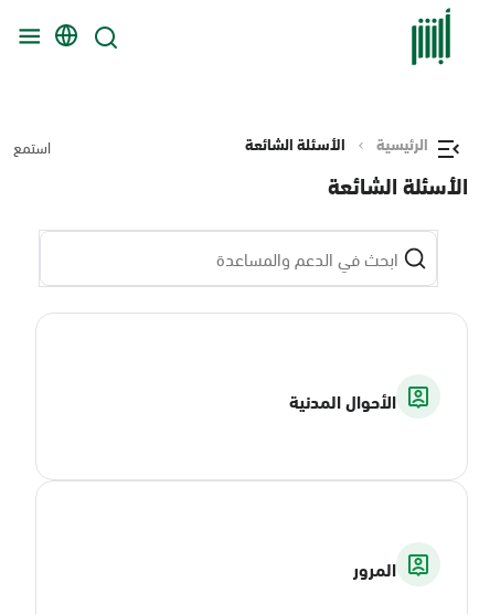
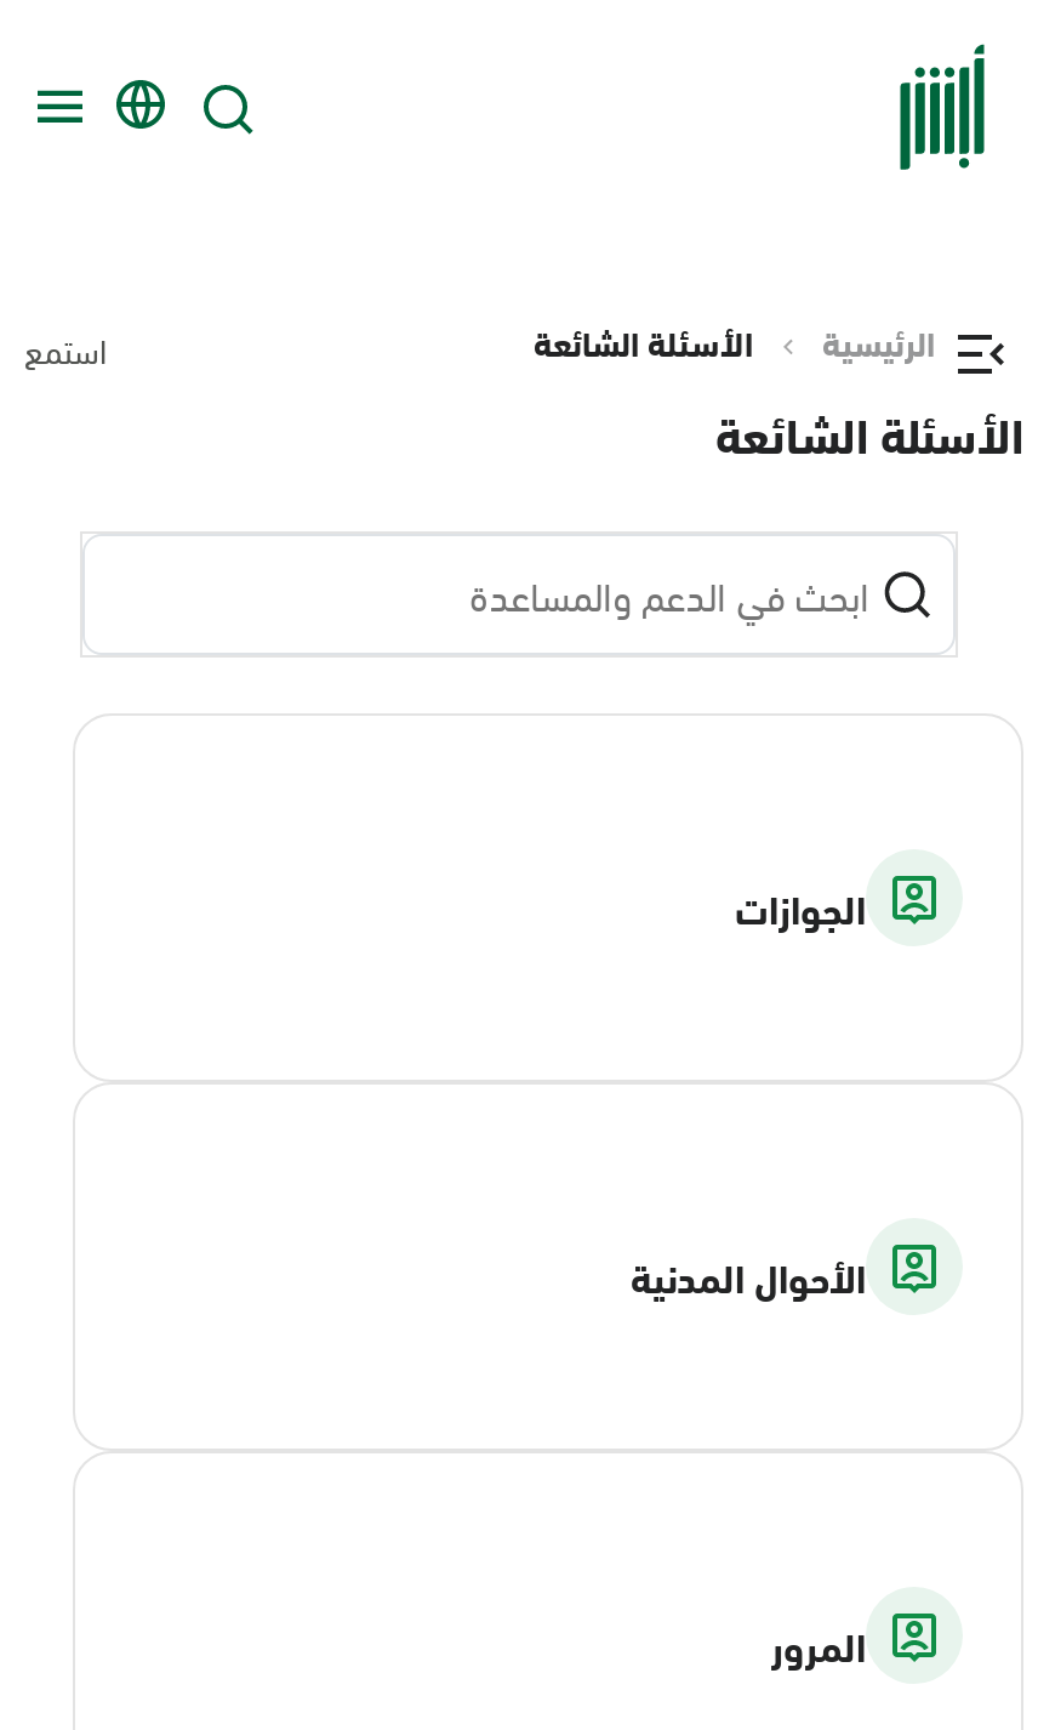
+ الجوازات
